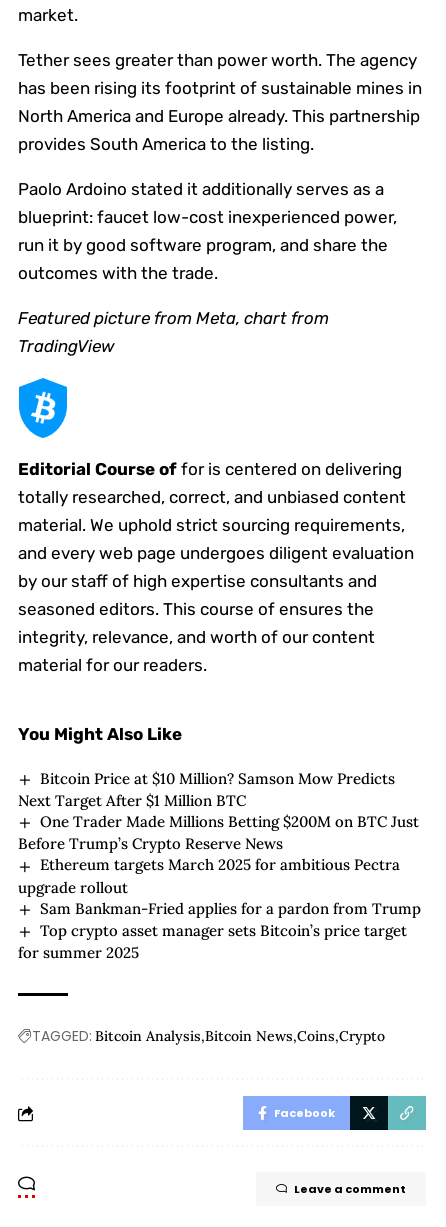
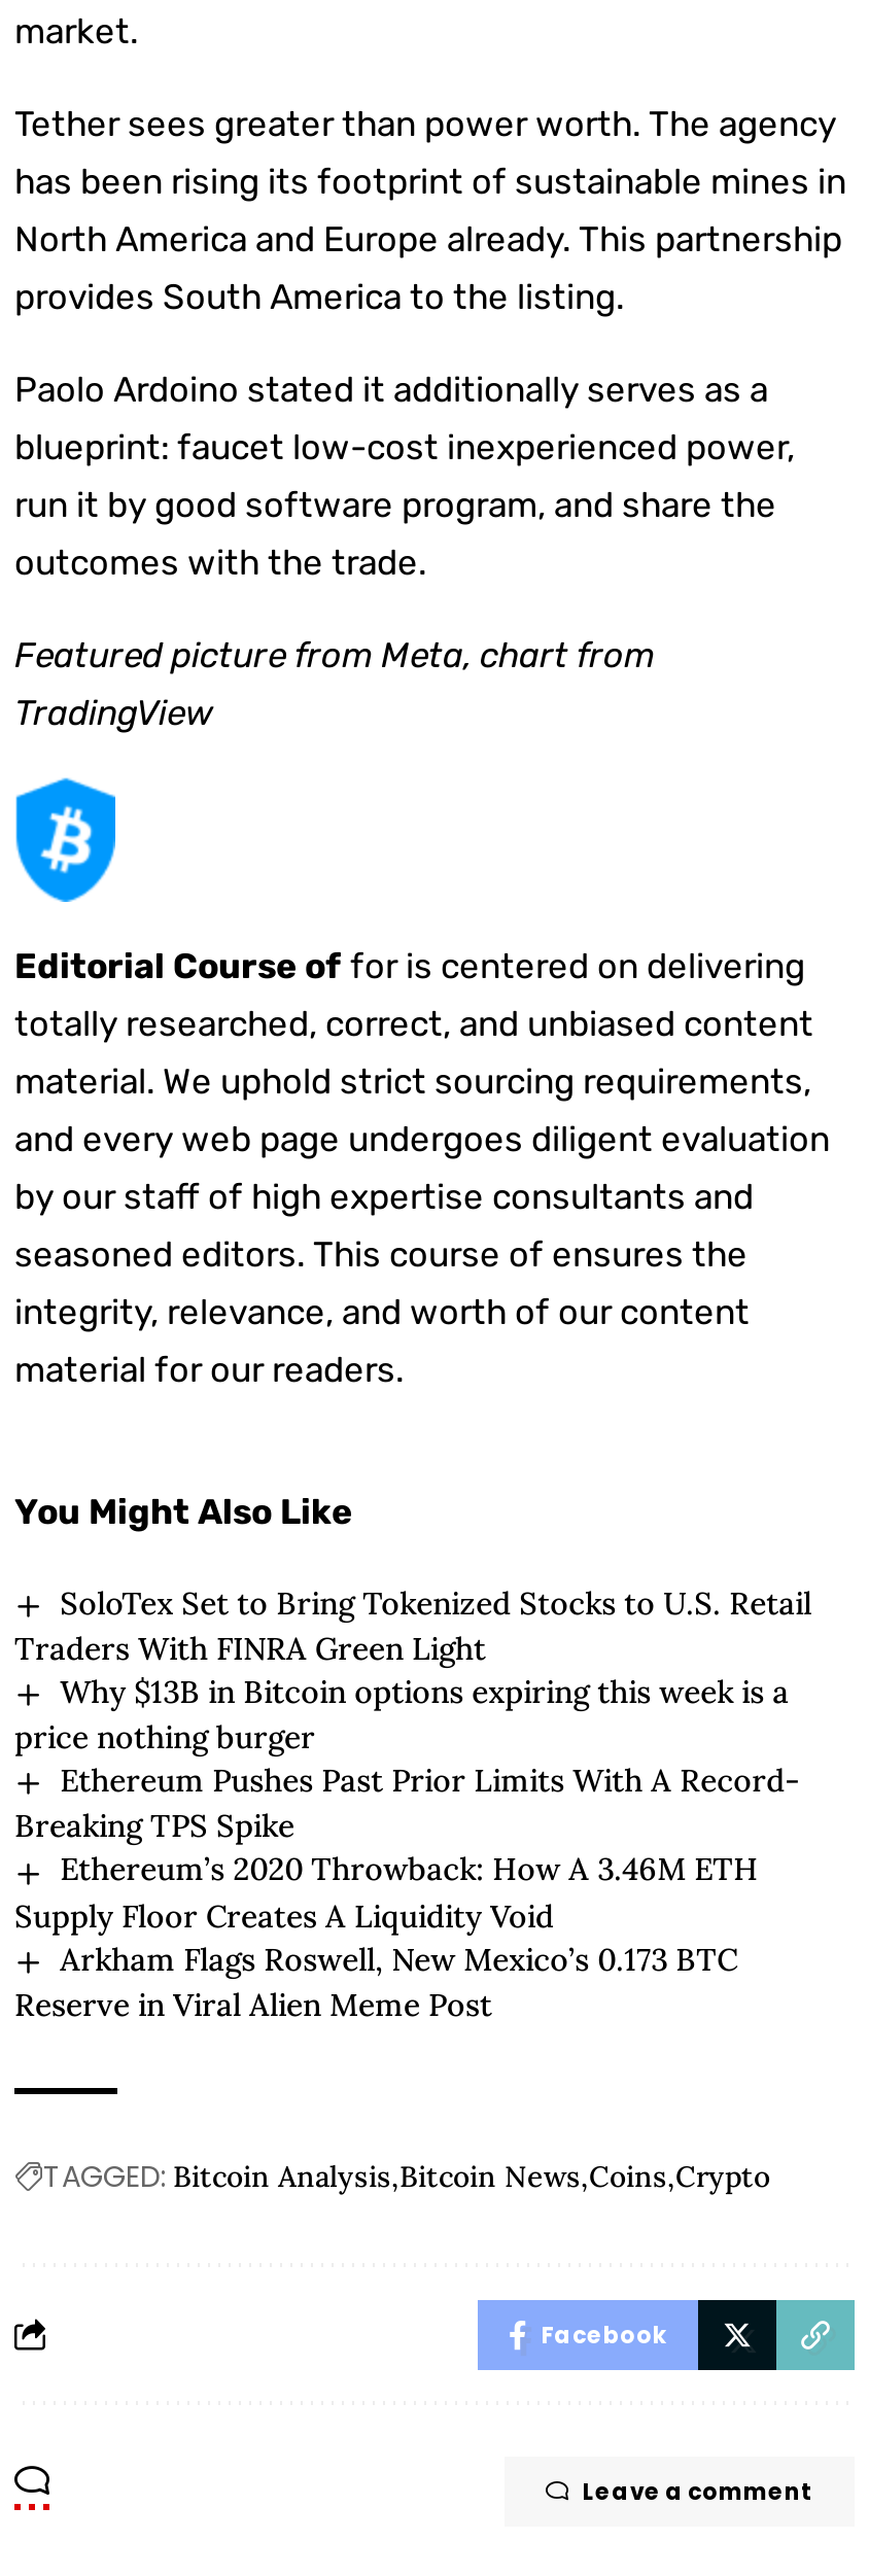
- Bitcoin Price at $10 Million? Samson Mow Predicts
- Next Target After $1 Million BTC
- One Trader Made Millions Betting $200M on BTC Just
- Before Trump’s Crypto Reserve News
- Ethereum targets March 2025 for ambitious Pectra
- upgrade rollout
- Sam Bankman-Fried applies for a pardon from Trump
- Top crypto asset manager sets Bitcoin’s price target
- for summer 2025
+ SoloTex Set to Bring Tokenized Stocks to U.S. Retail
+ Traders With FINRA Green Light
+ Why $13B in Bitcoin options expiring this week is a
+ price nothing burger
+ Ethereum Pushes Past Prior Limits With A Record-
+ Breaking TPS Spike
+ Ethereum’s 2020 Throwback: How A 3.46M ETH
+ Supply Floor Creates A Liquidity Void
+ Arkham Flags Roswell, New Mexico’s 0.173 BTC
+ Reserve in Viral Alien Meme Post
